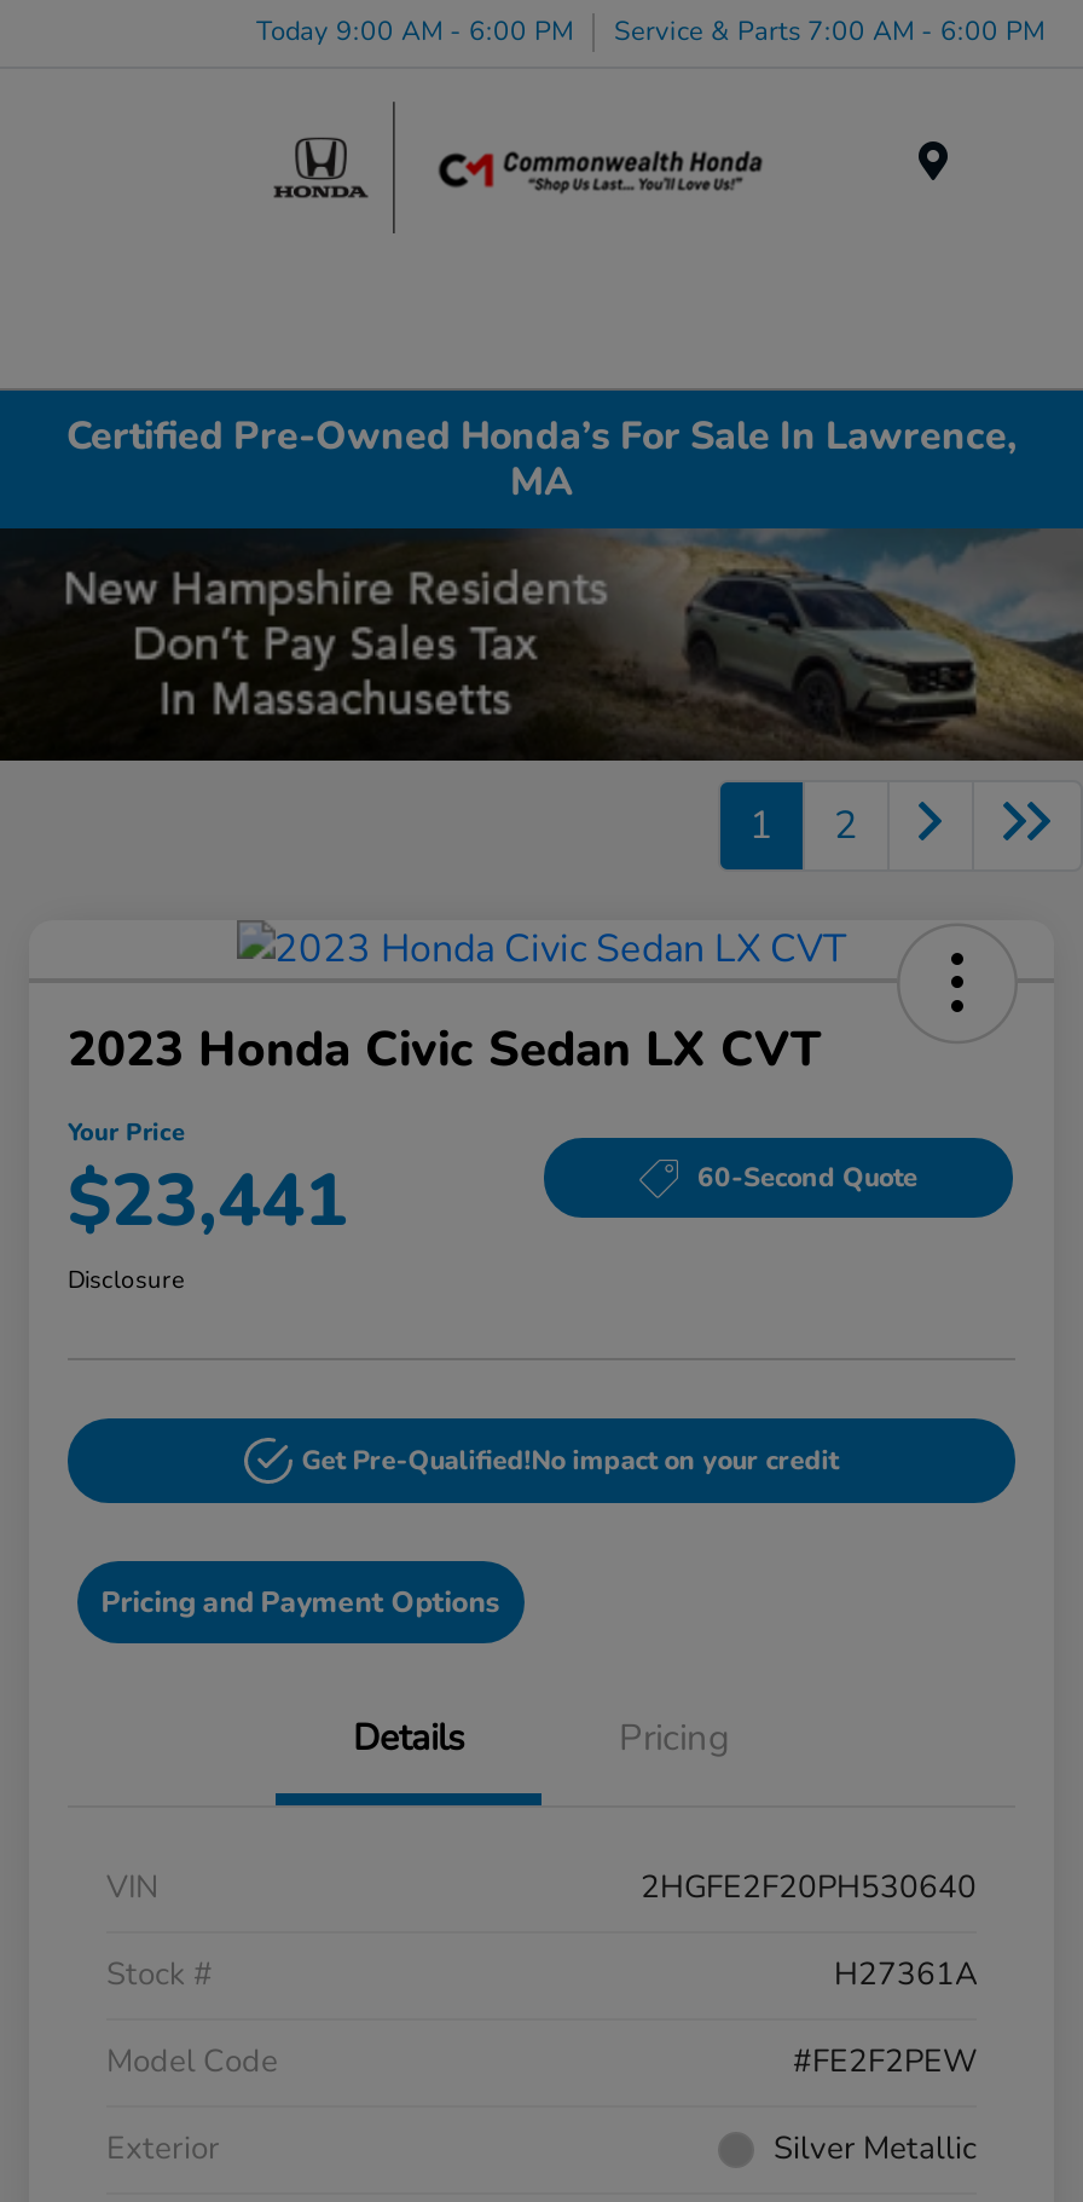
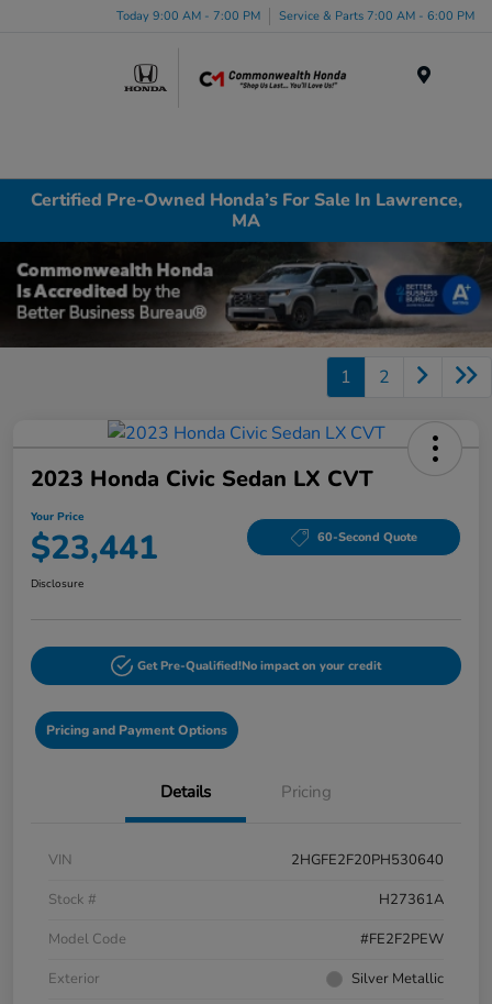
- Today 9:00 AM - 6:00 PM Service & Parts 7:00 AM - 6:00 PM
+ Today 9:00 AM - 7:00 PM Service & Parts 7:00 AM - 6:00 PM

- [image]
+ [image]
